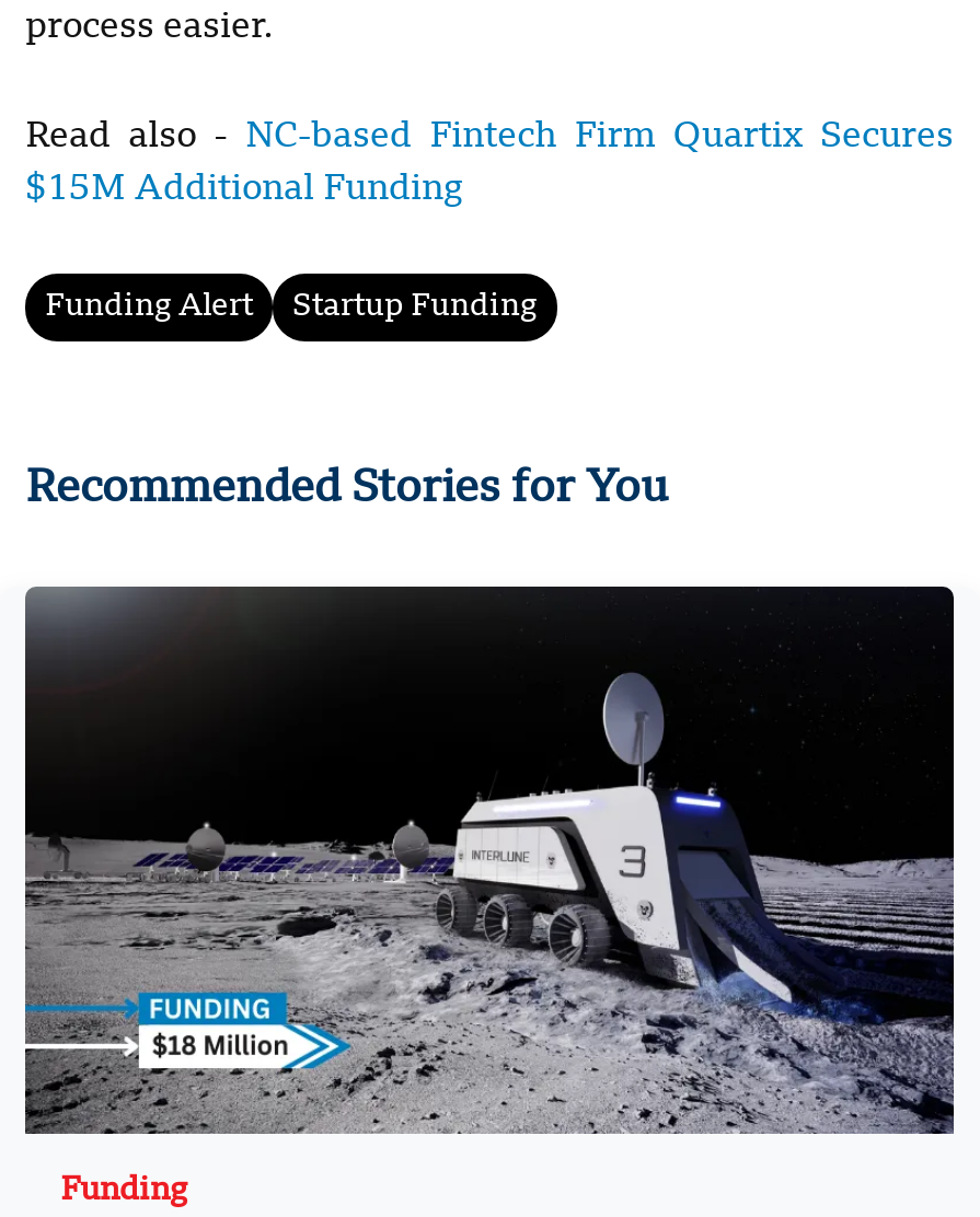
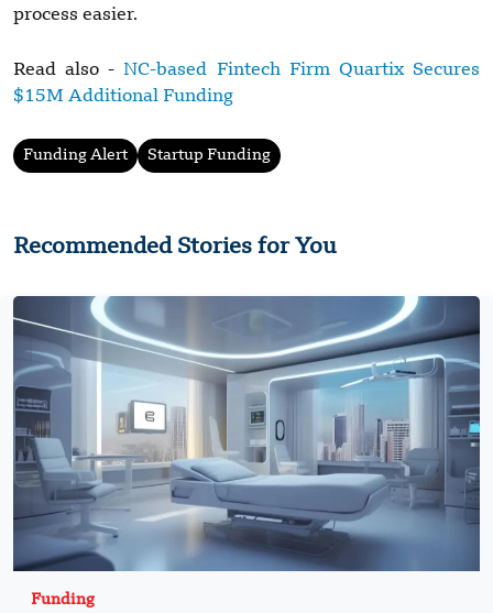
- [image]
+ [image]
